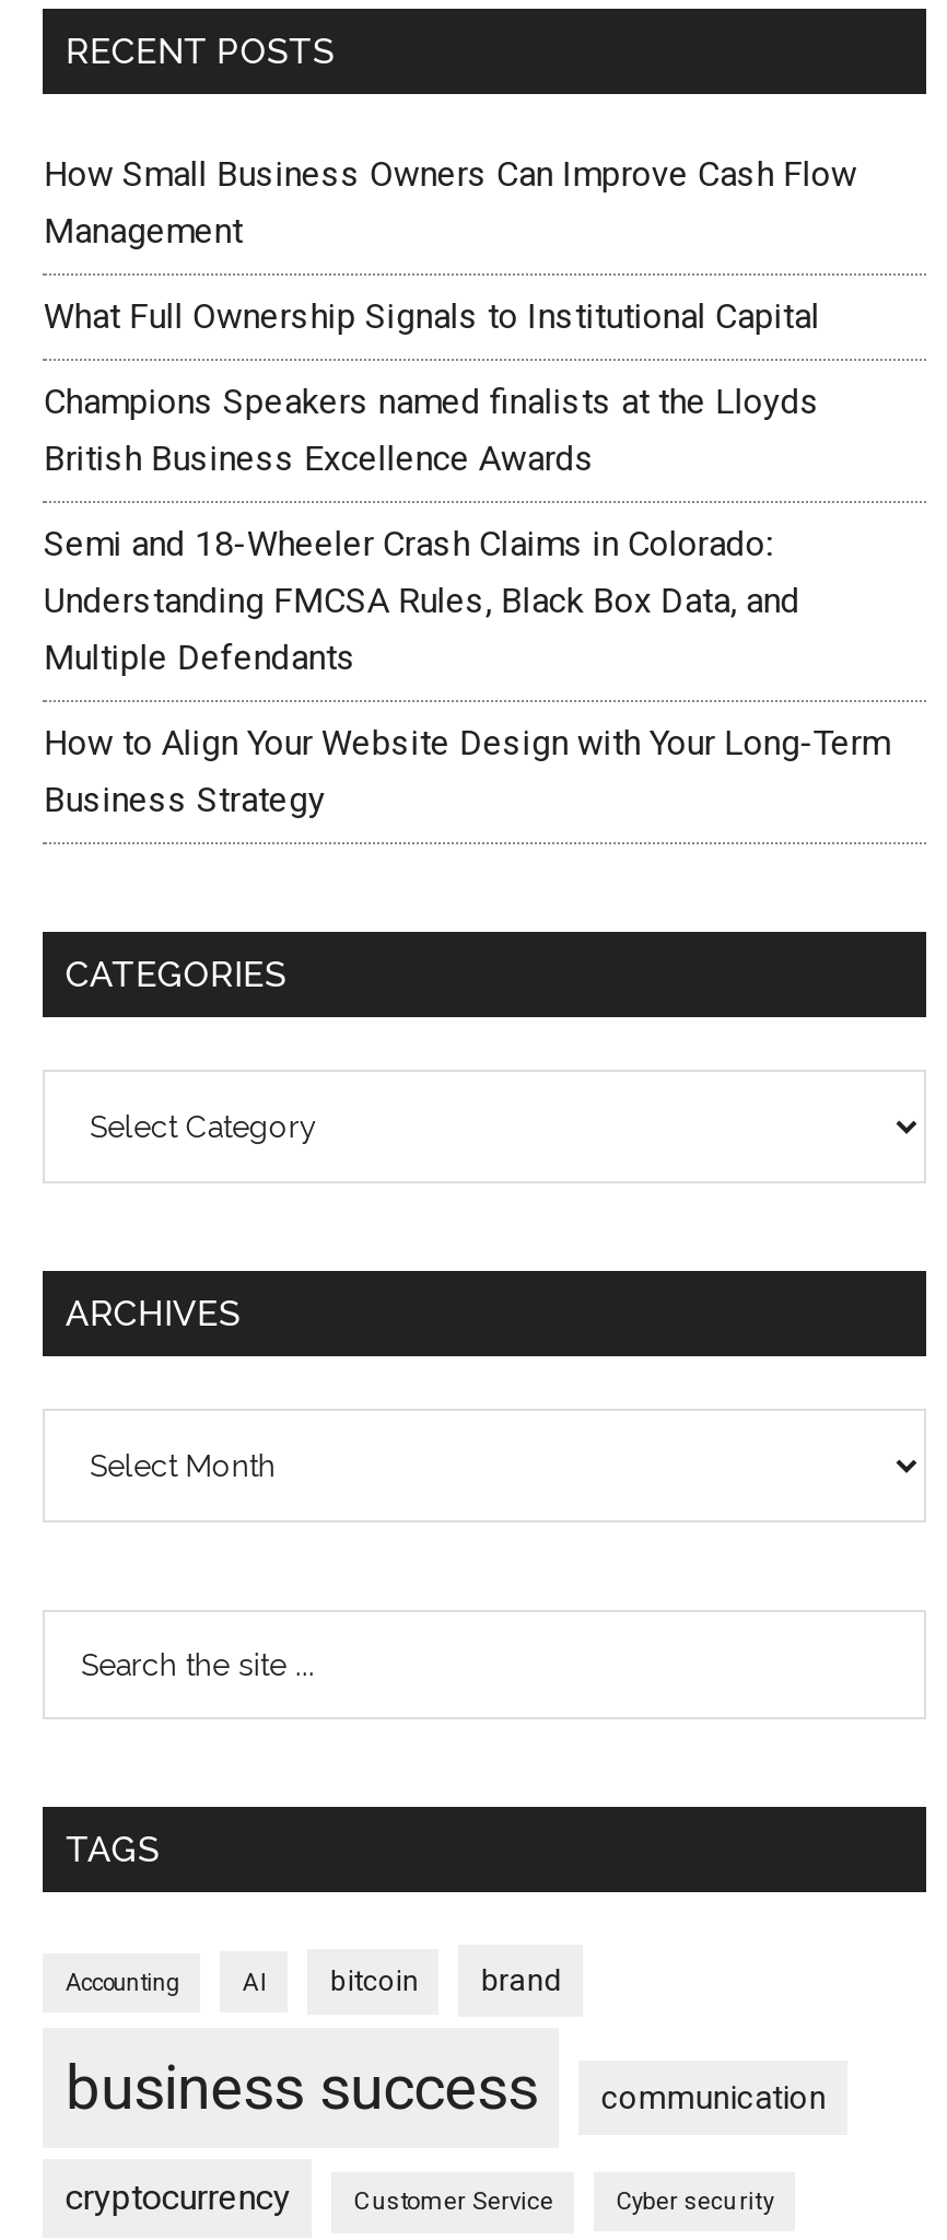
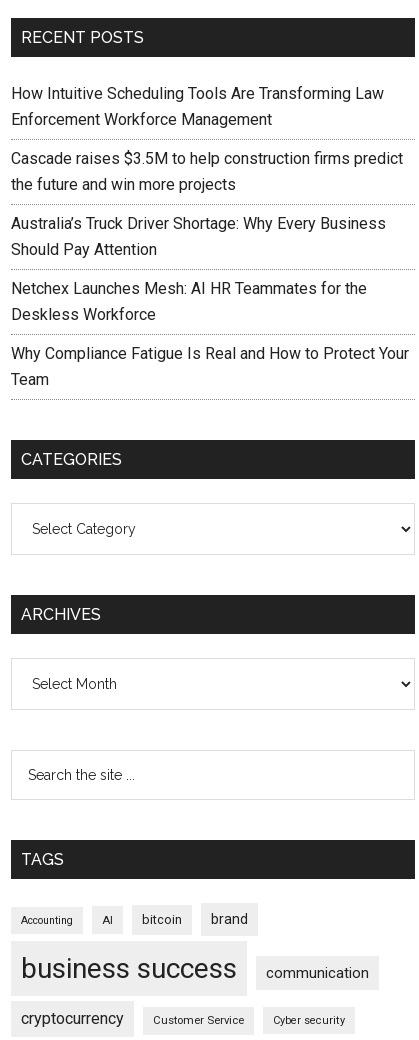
- How Small Business Owners Can Improve Cash Flow
- Management
+ How Intuitive Scheduling Tools Are Transforming Law
+ Enforcement Workforce Management

- What Full Ownership Signals to Institutional Capital
+ Cascade raises $3.5M to help construction firms predict
+ the future and win more projects

- Champions Speakers named finalists at the Lloyds
- British Business Excellence Awards
+ Australia’s Truck Driver Shortage: Why Every Business
+ Should Pay Attention

- Semi and 18-Wheeler Crash Claims in Colorado:
- Understanding FMCSA Rules, Black Box Data, and
- Multiple Defendants
+ Netchex Launches Mesh: AI HR Teammates for the
+ Deskless Workforce

- How to Align Your Website Design with Your Long-Term
- Business Strategy
+ Why Compliance Fatigue Is Real and How to Protect Your
+ Team
